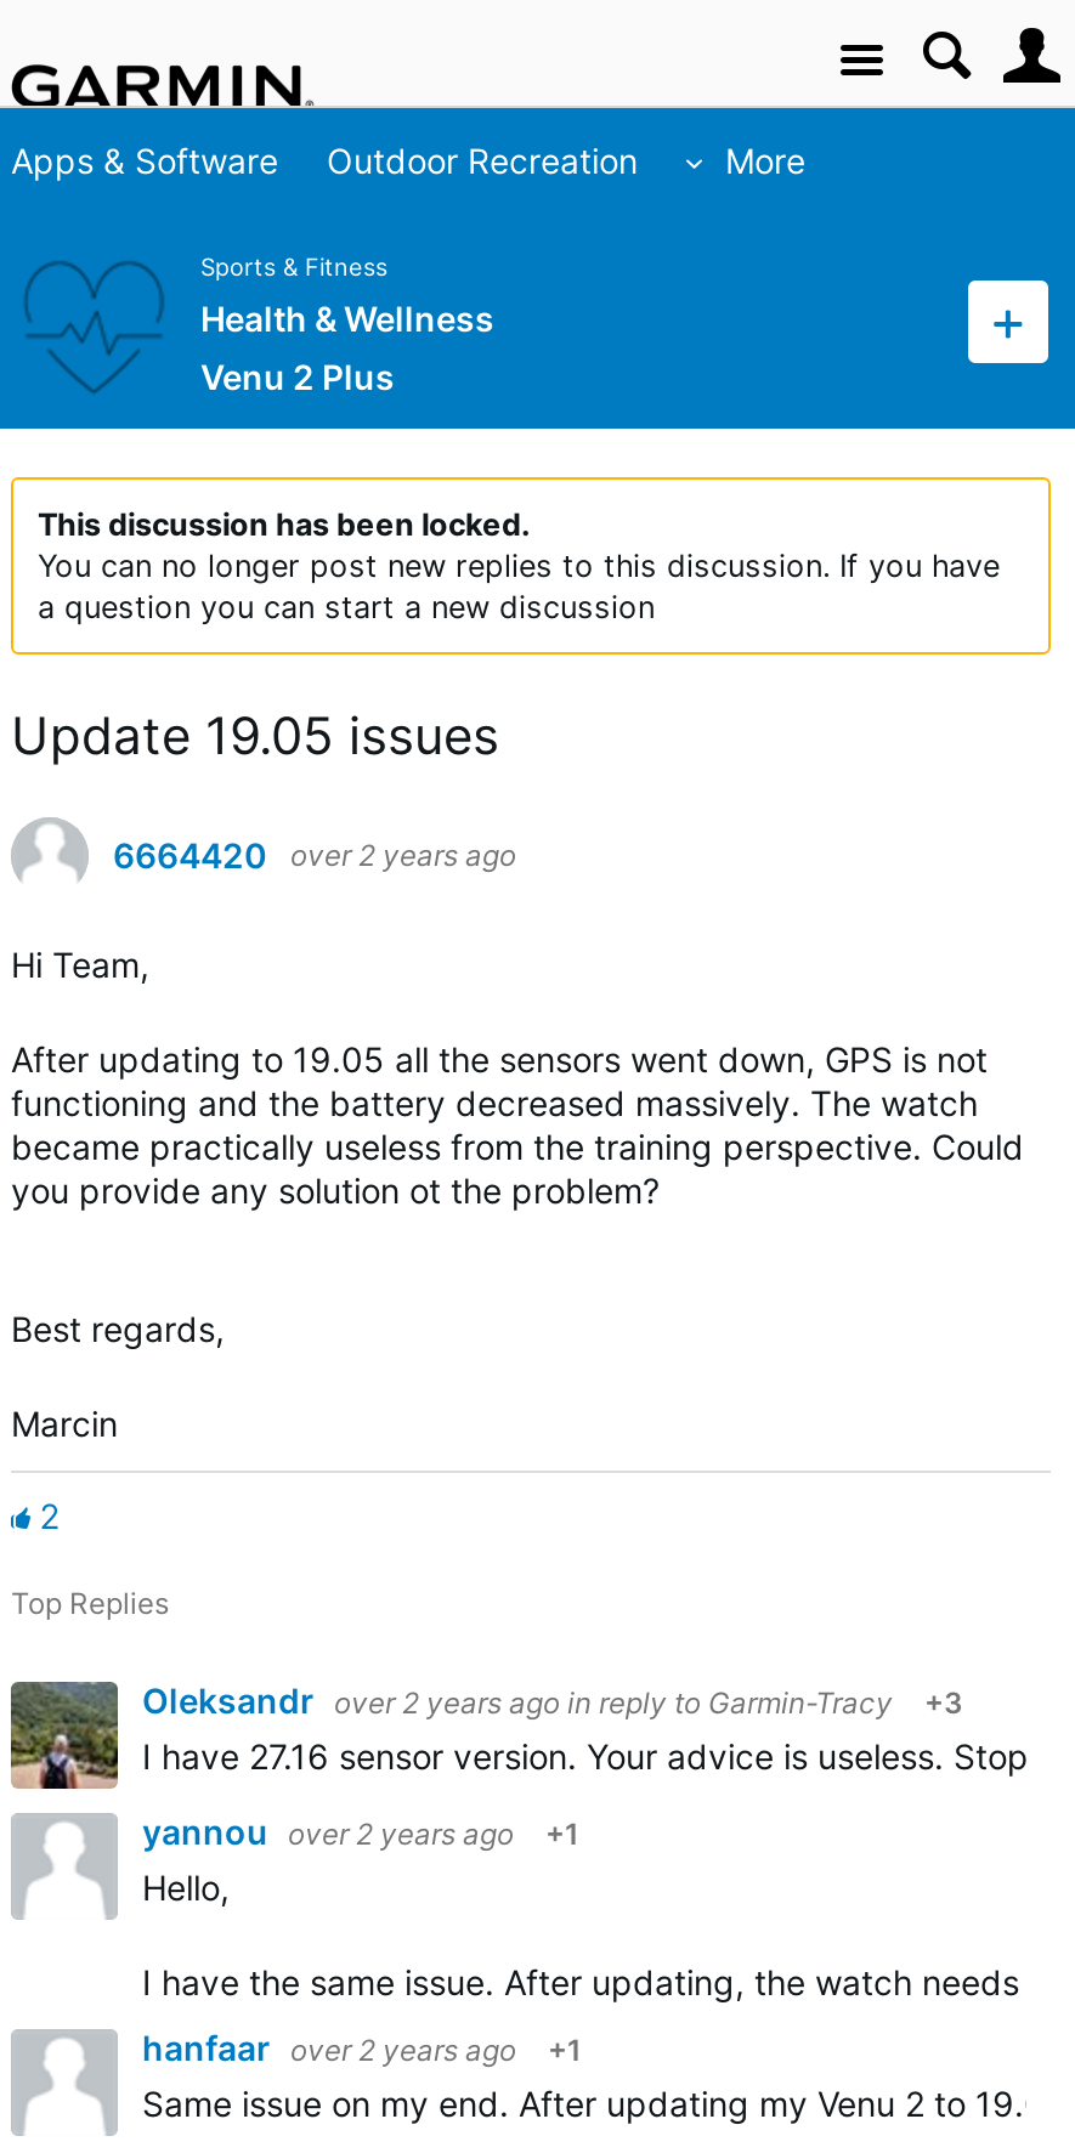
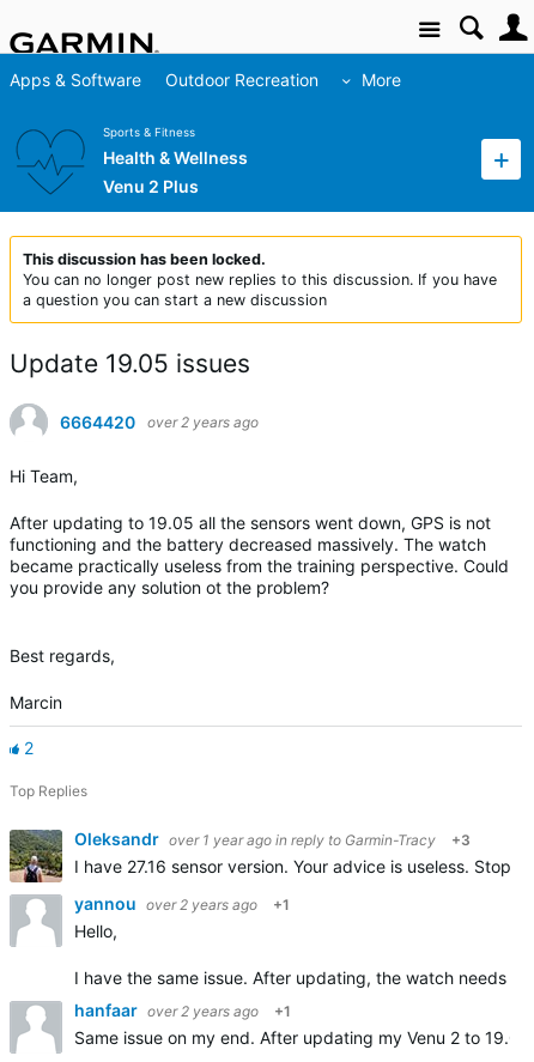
- Oleksandr over 2 years ago in reply to Garmin-Tracy
+ Oleksandr over 1 year ago in reply to Garmin-Tracy
